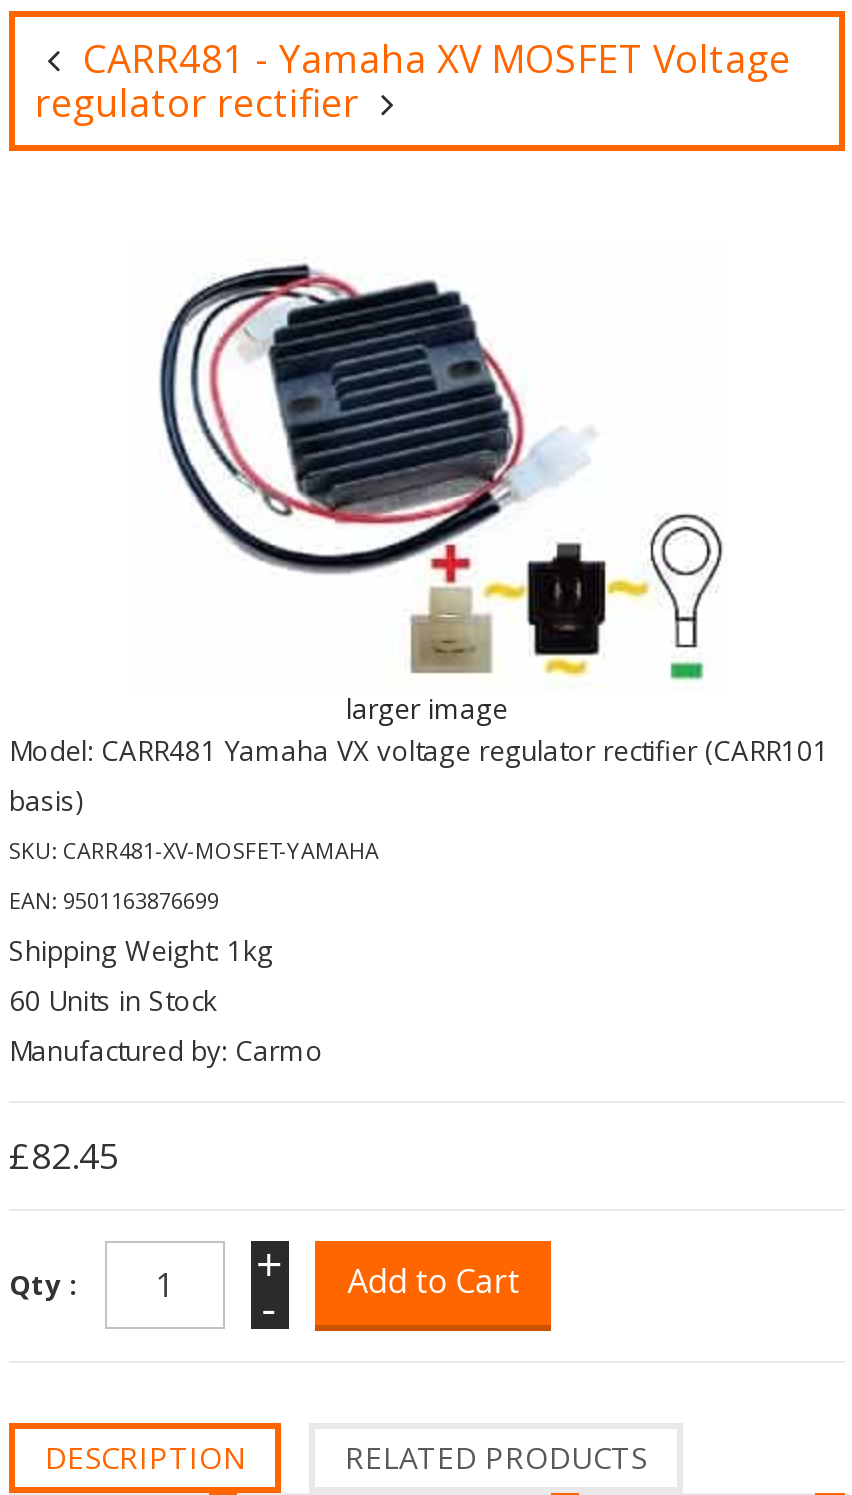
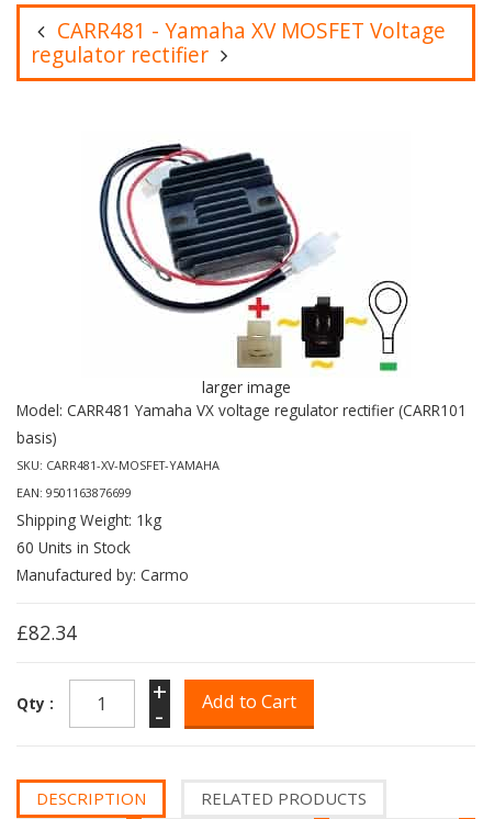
- £82.45
+ £82.34
